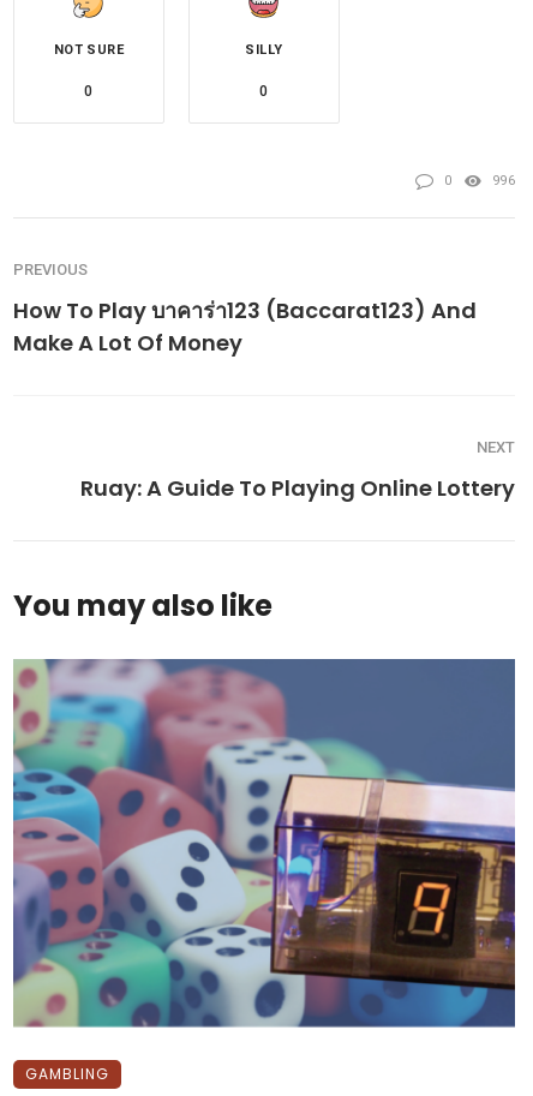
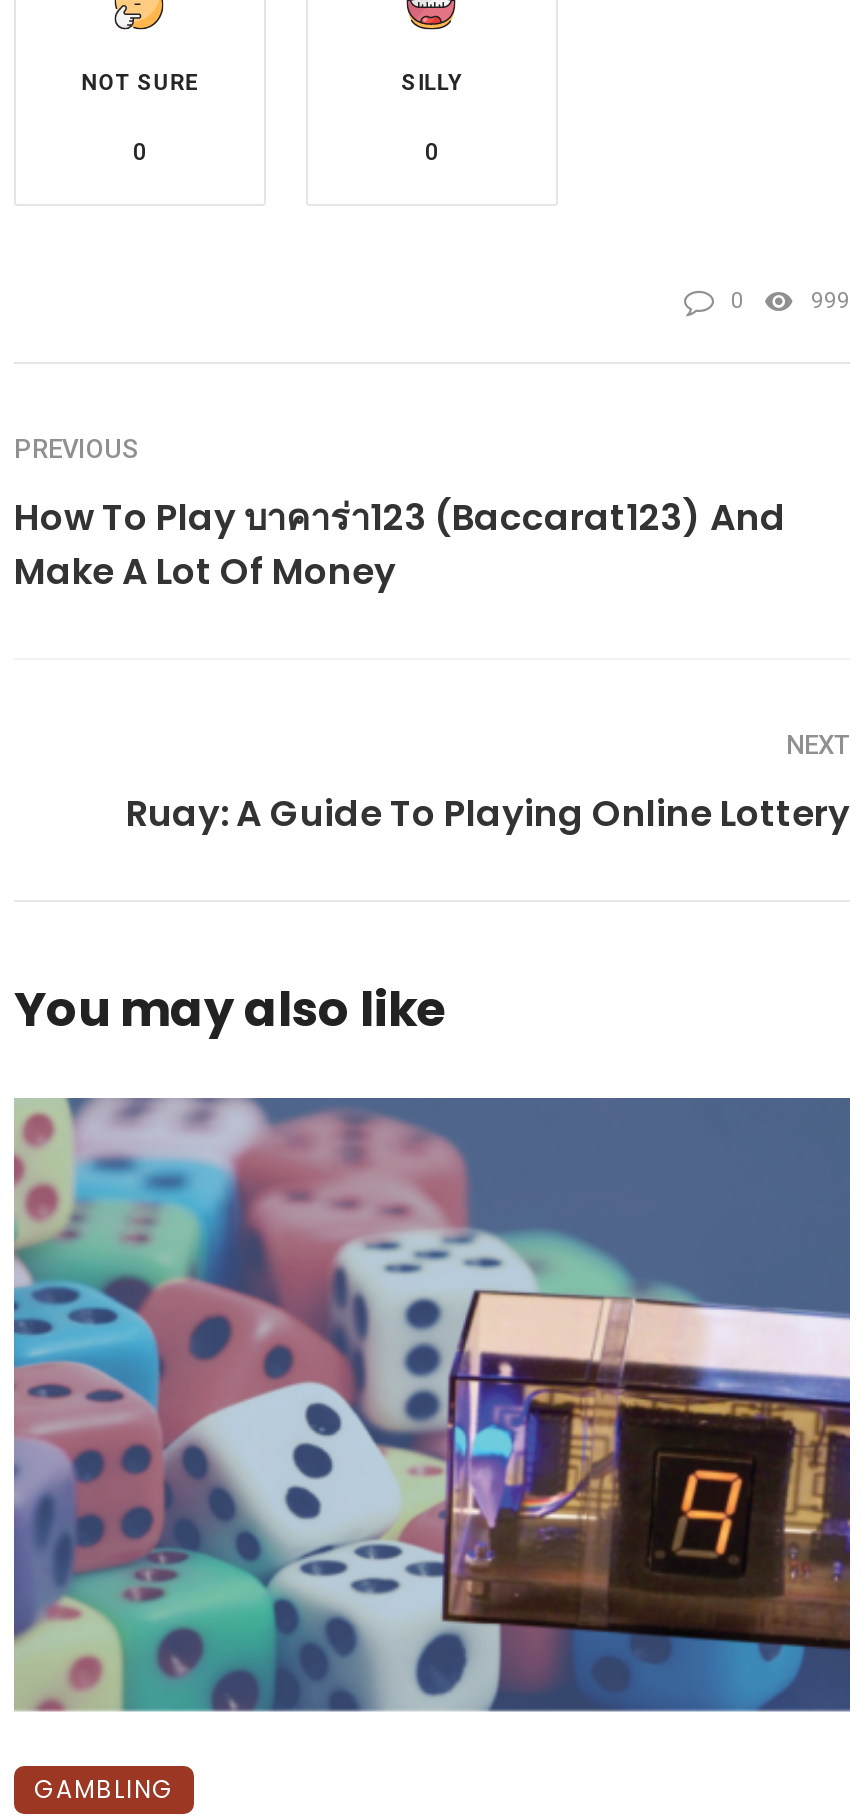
- 996
+ 999
